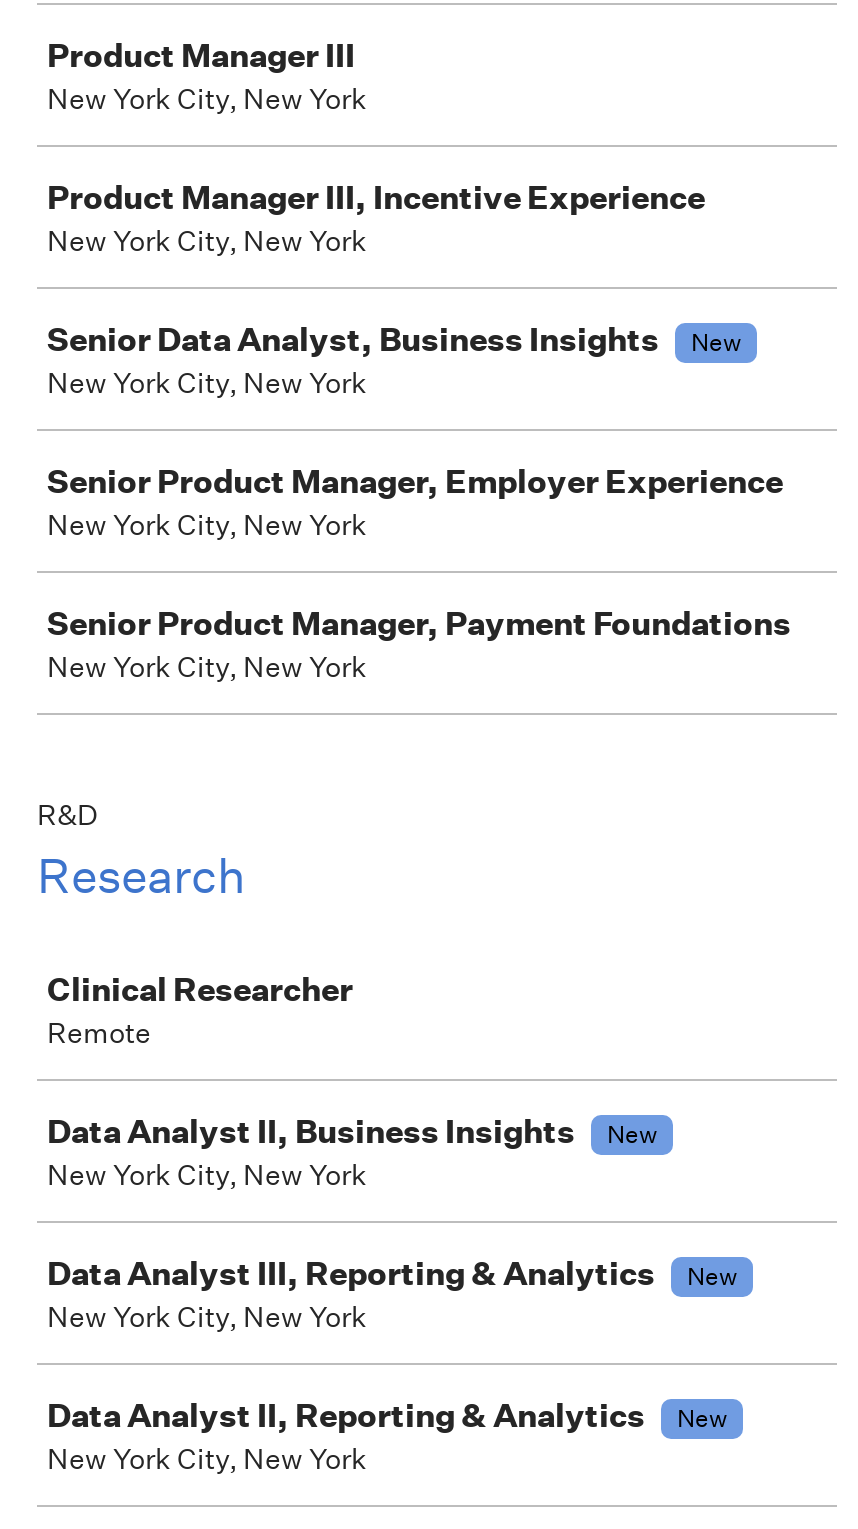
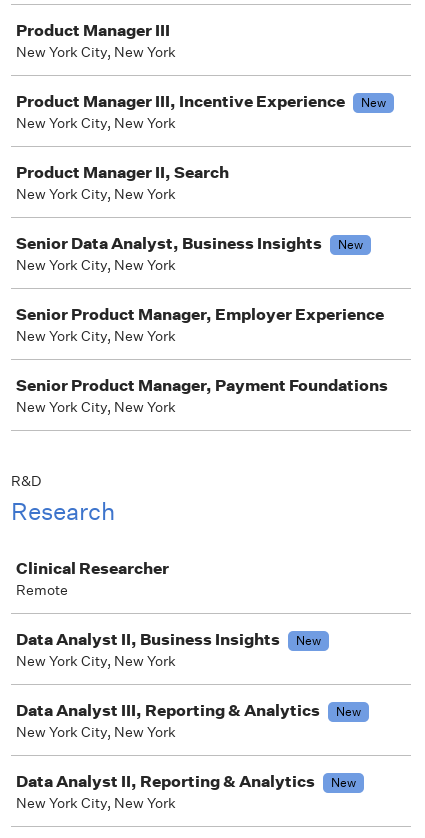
+ New
+ New York City, New York
+ Product Manager II, Search
